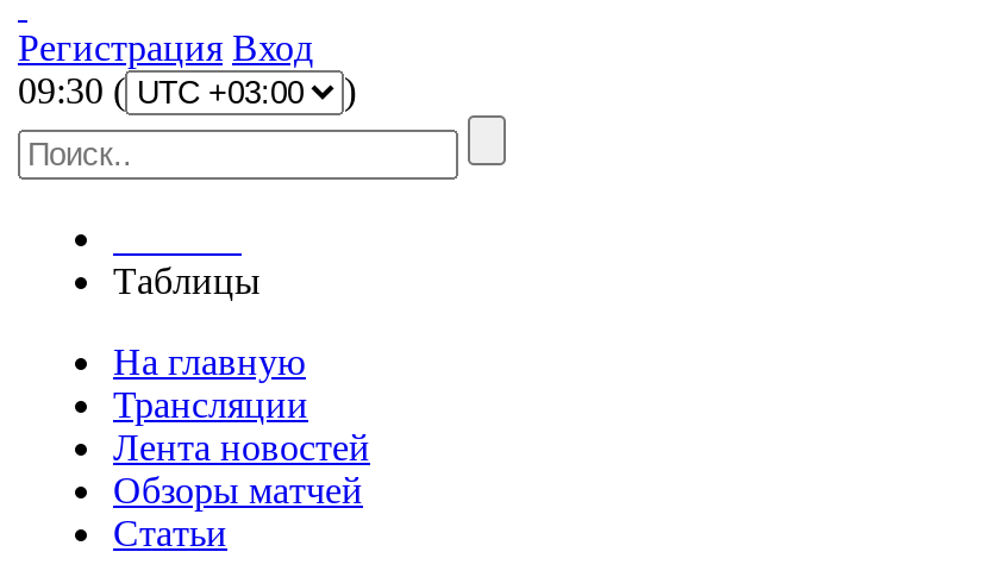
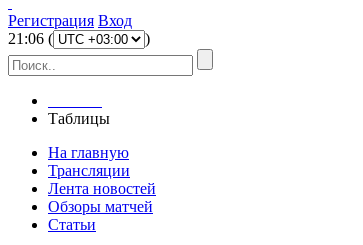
- 09:30 (
+ 21:06 (
